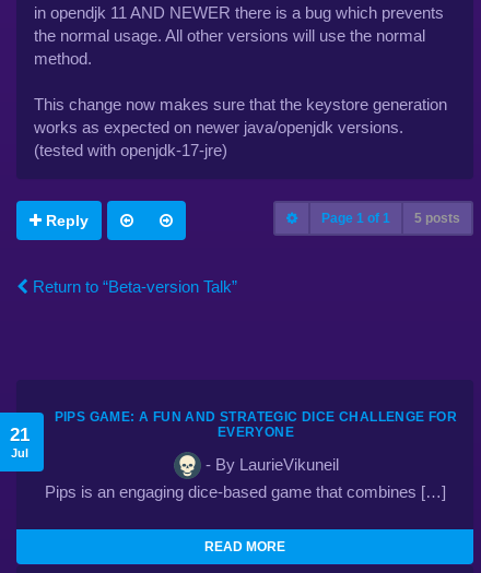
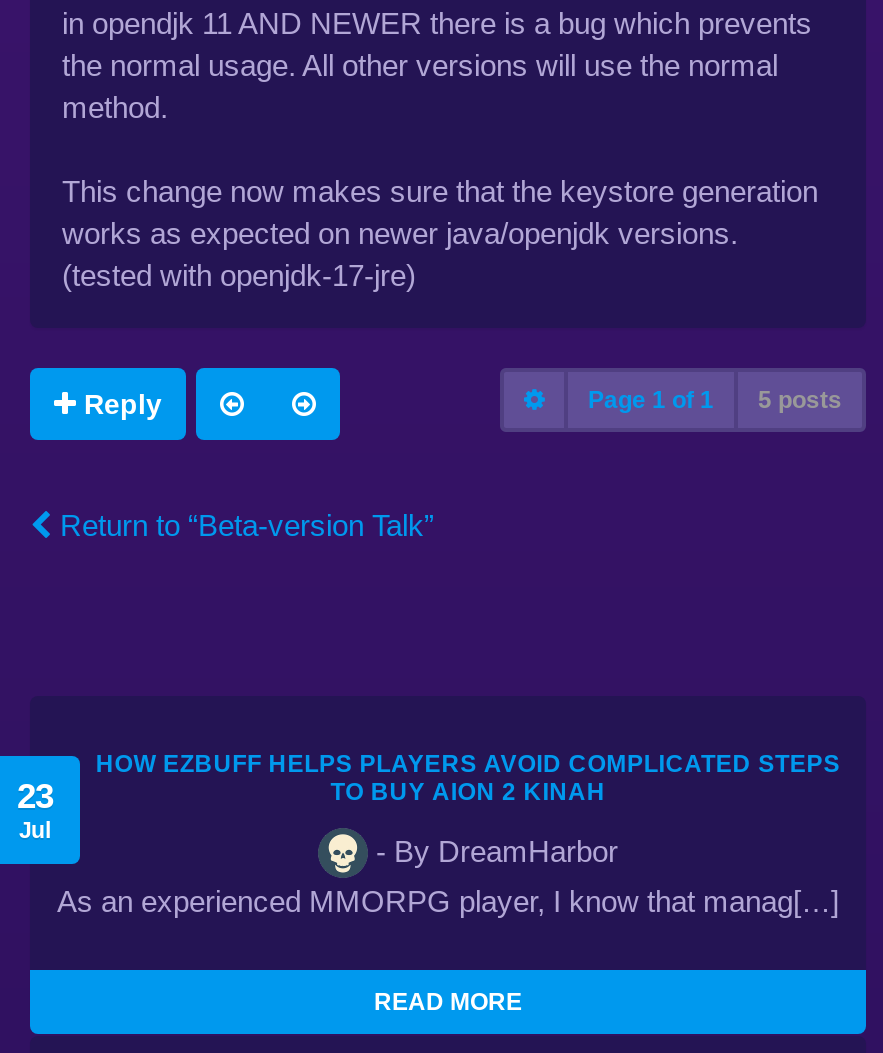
- PIPS GAME: A FUN AND STRATEGIC DICE CHALLENGE FOR
- EVERYONE
+ HOW EZBUFF HELPS PLAYERS AVOID COMPLICATED STEPS
+ TO BUY AION 2 KINAH

- 21
+ 23

- - By LaurieVikuneil
+ - By DreamHarbor

- Pips is an engaging dice-based game that combines […]
+ As an experienced MMORPG player, I know that manag[…]
